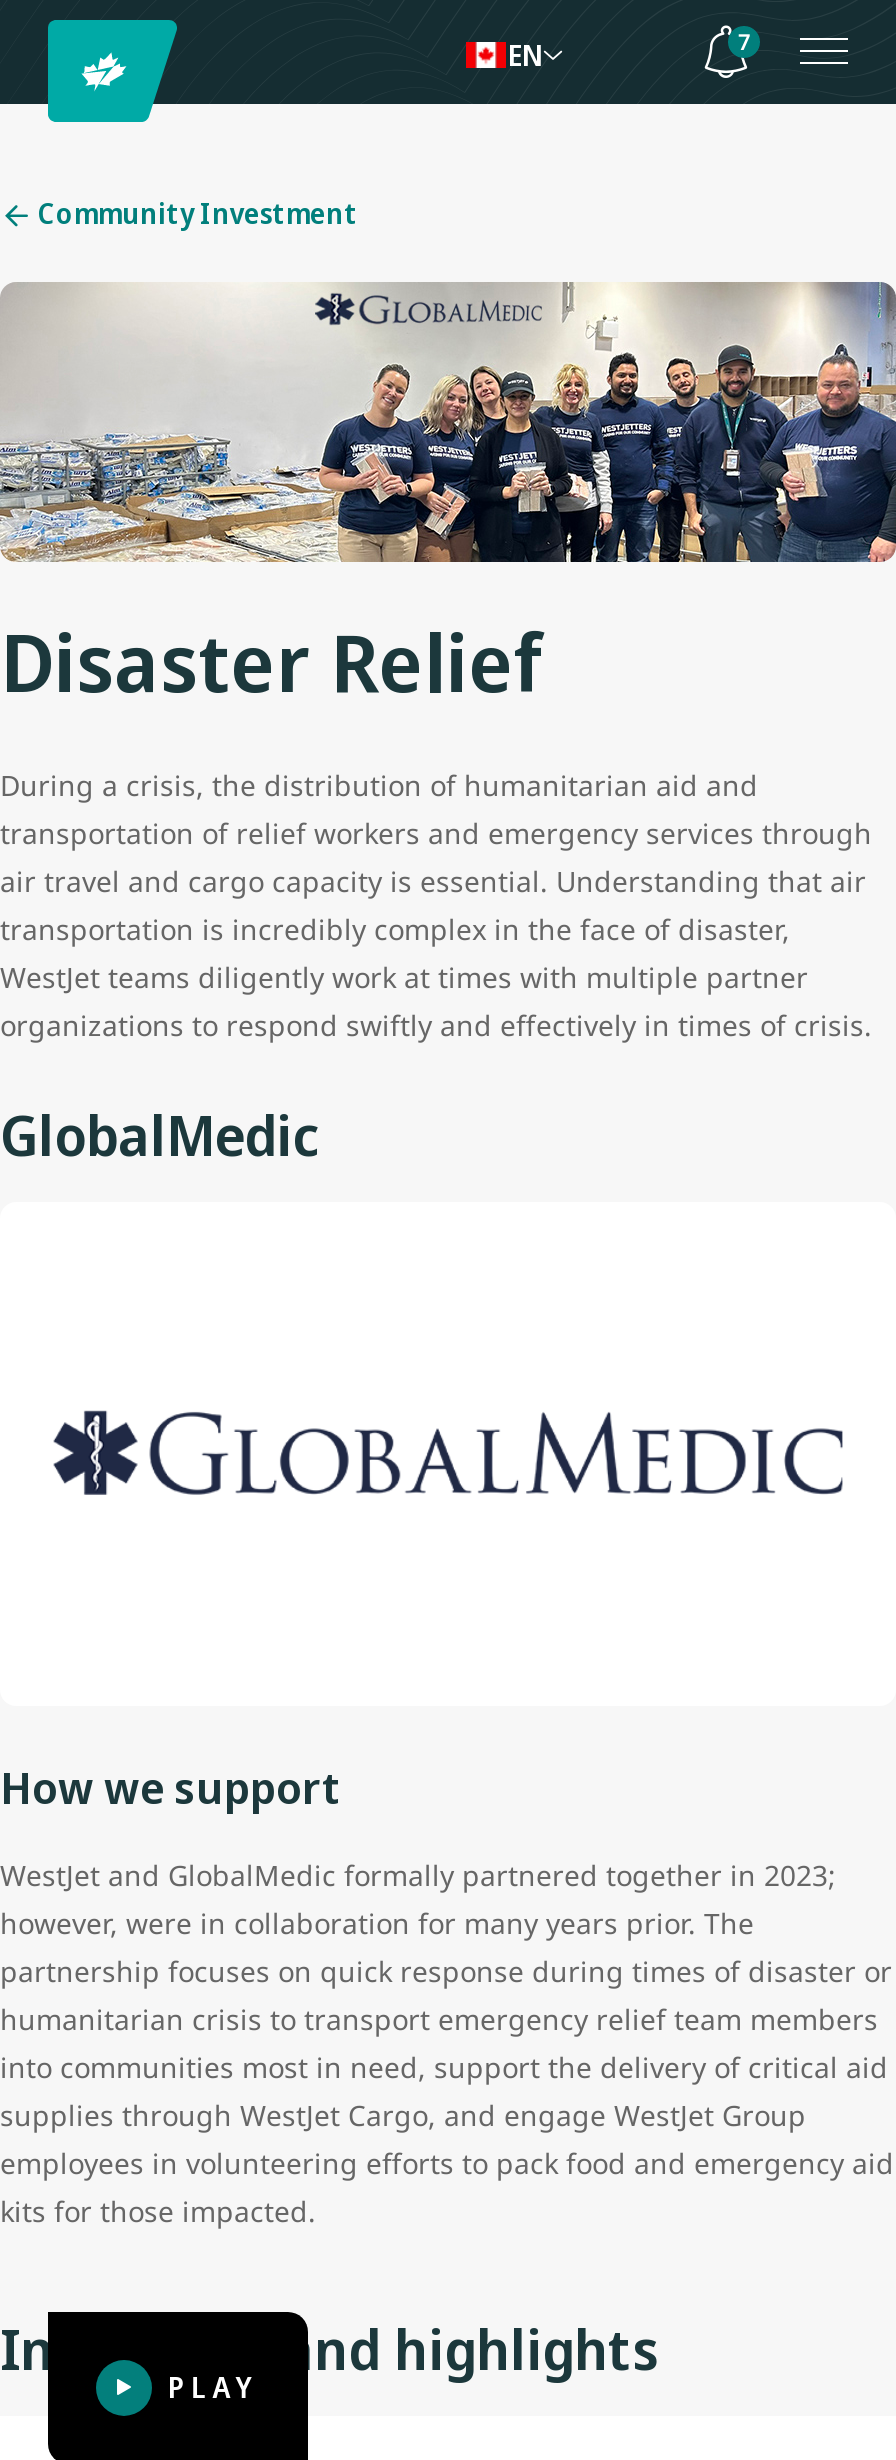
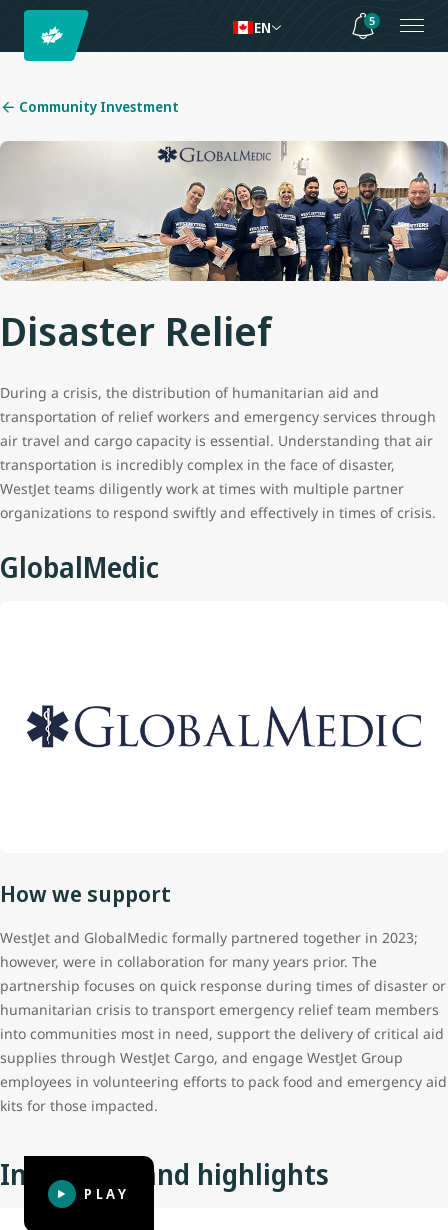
- 7
+ 5
